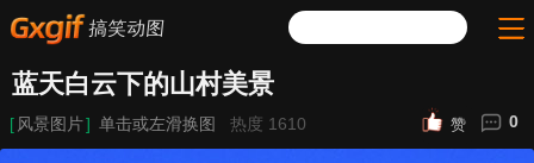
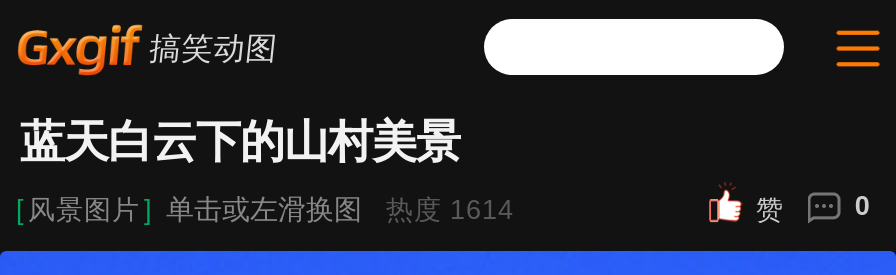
- [ 风景图片 ] 单击或左滑换图 热度 1610
+ [ 风景图片 ] 单击或左滑换图 热度 1614
